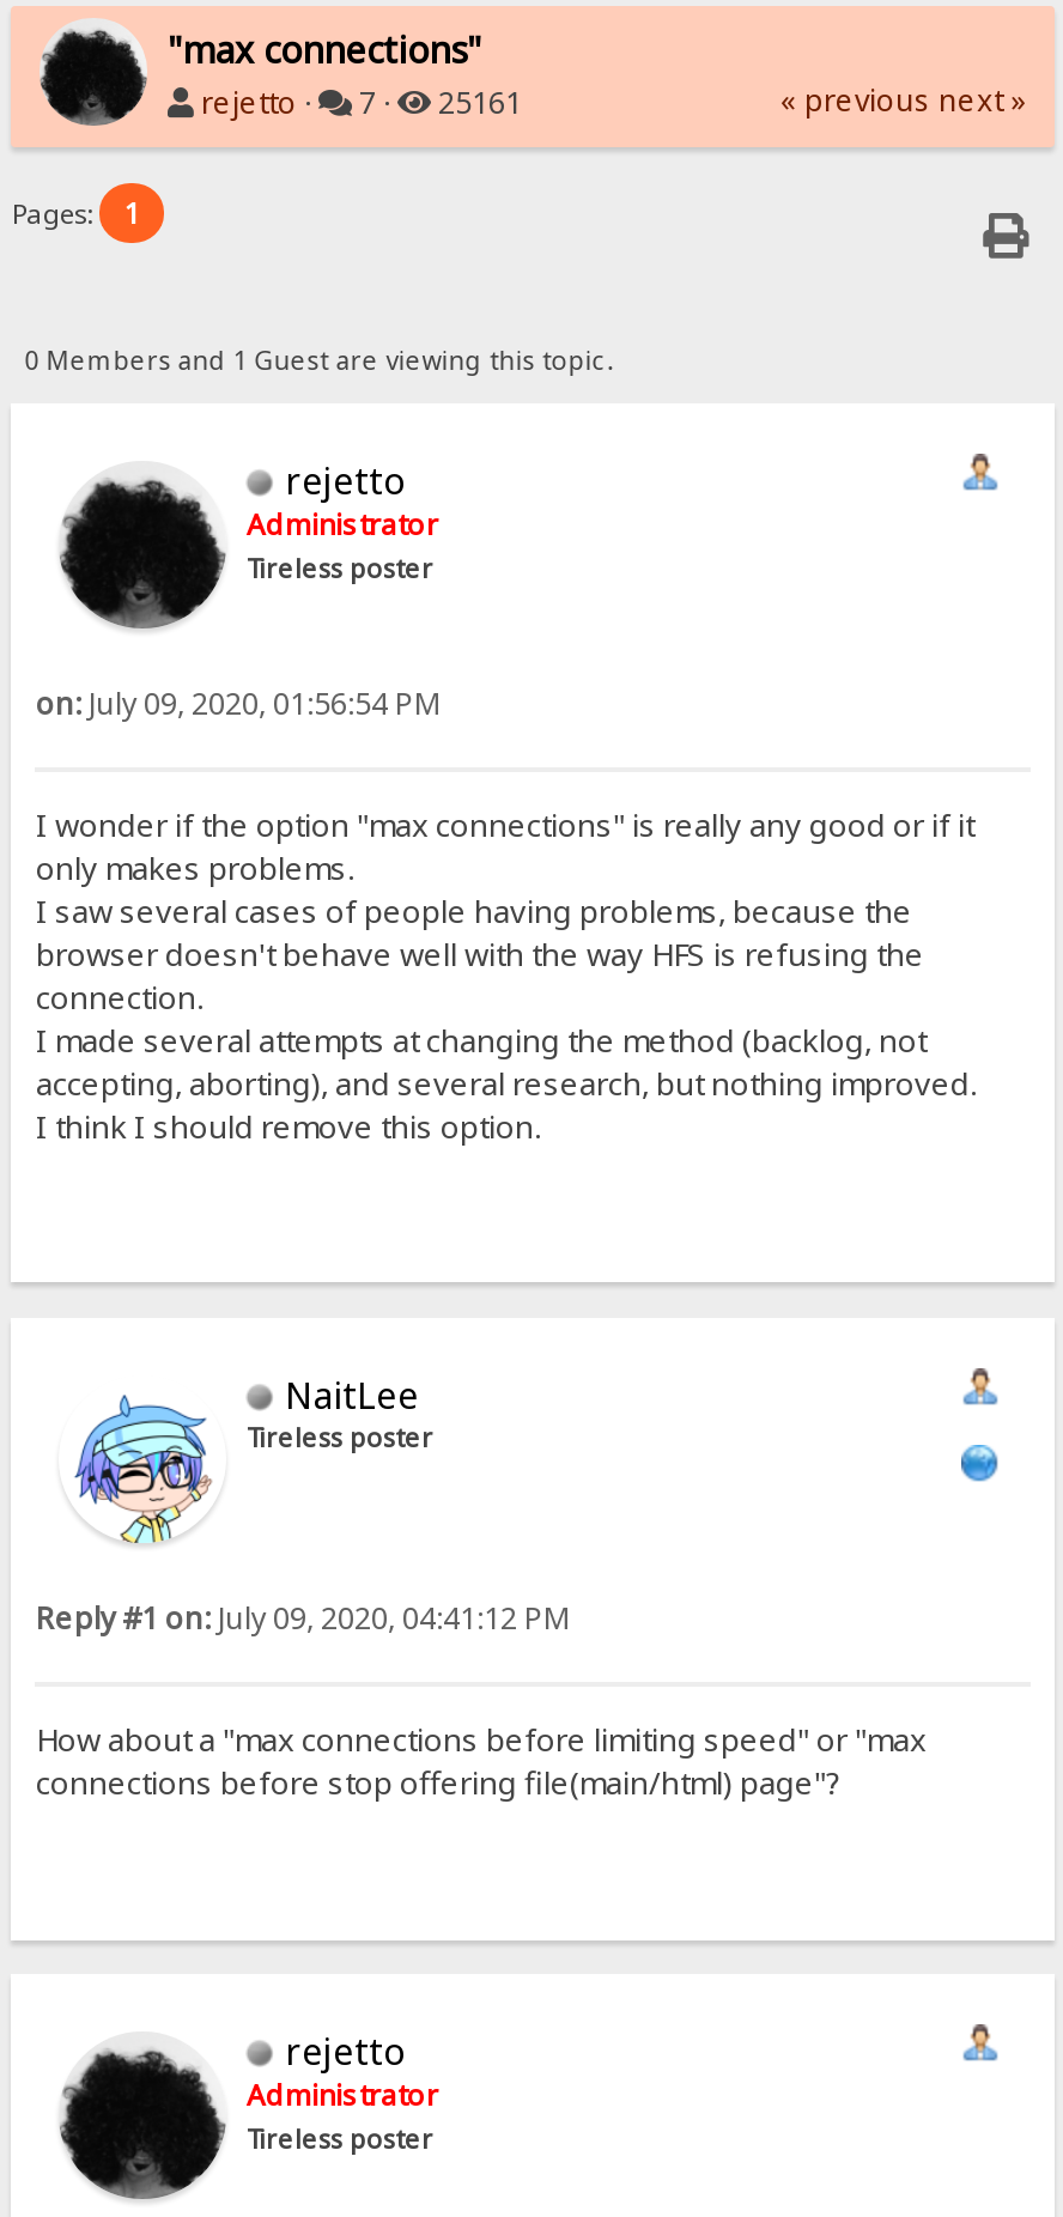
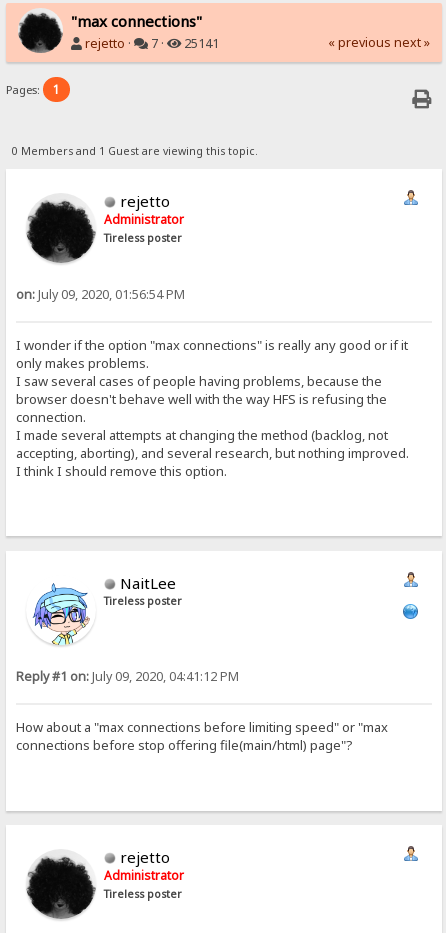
- rejetto · 7 · 25161
+ rejetto · 7 · 25141
